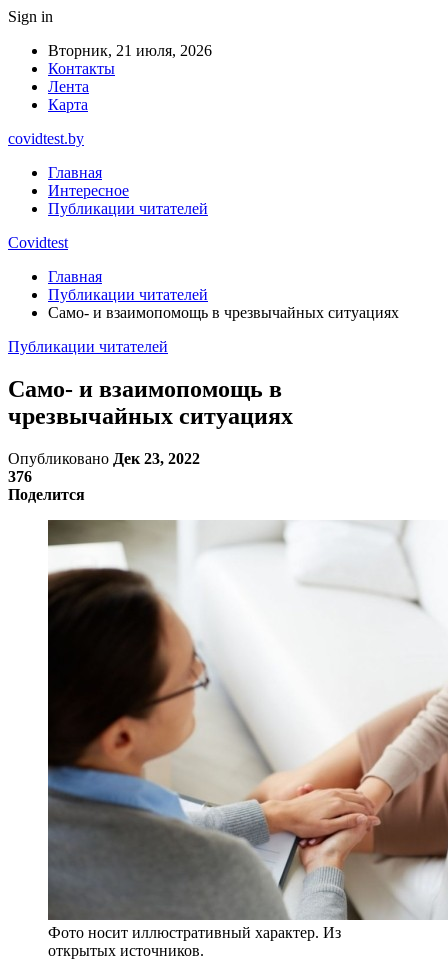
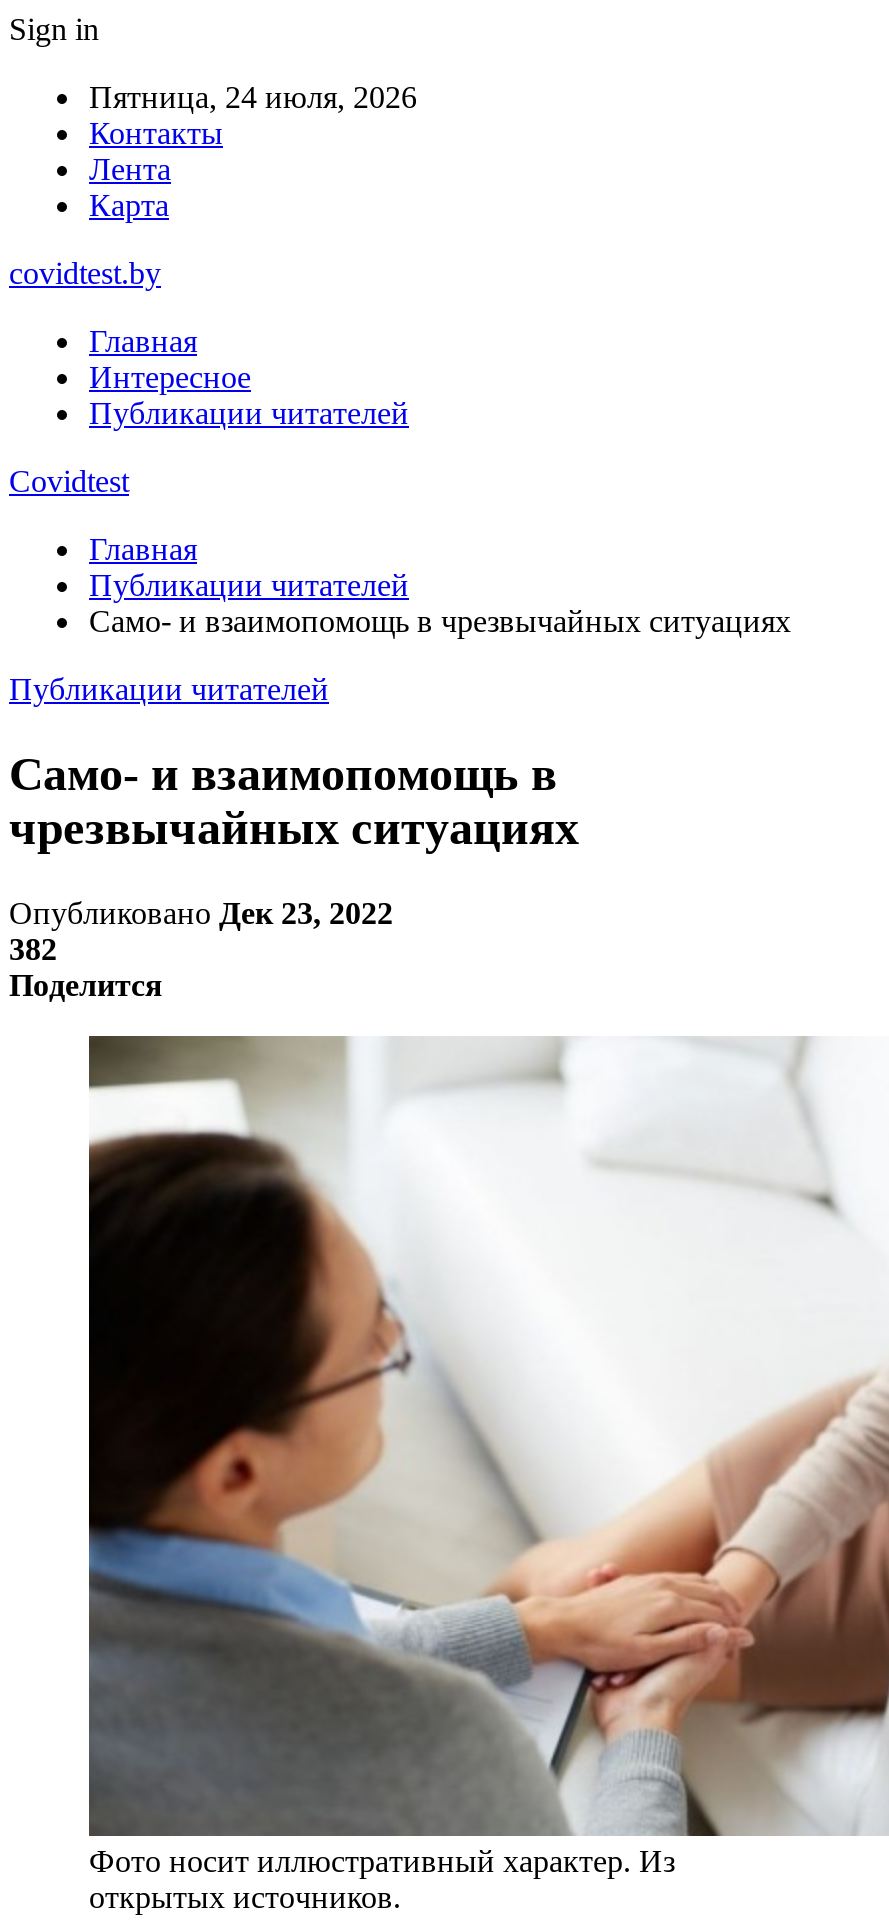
- Вторник, 21 июля, 2026
+ Пятница, 24 июля, 2026

- 376
+ 382
